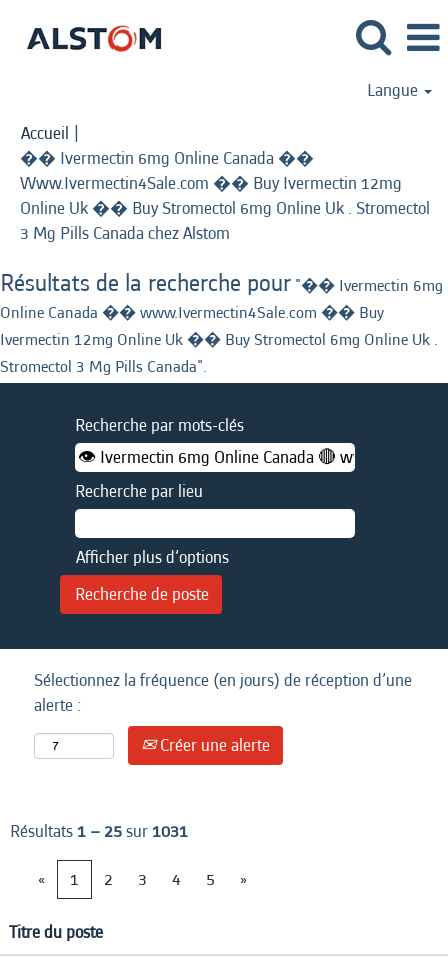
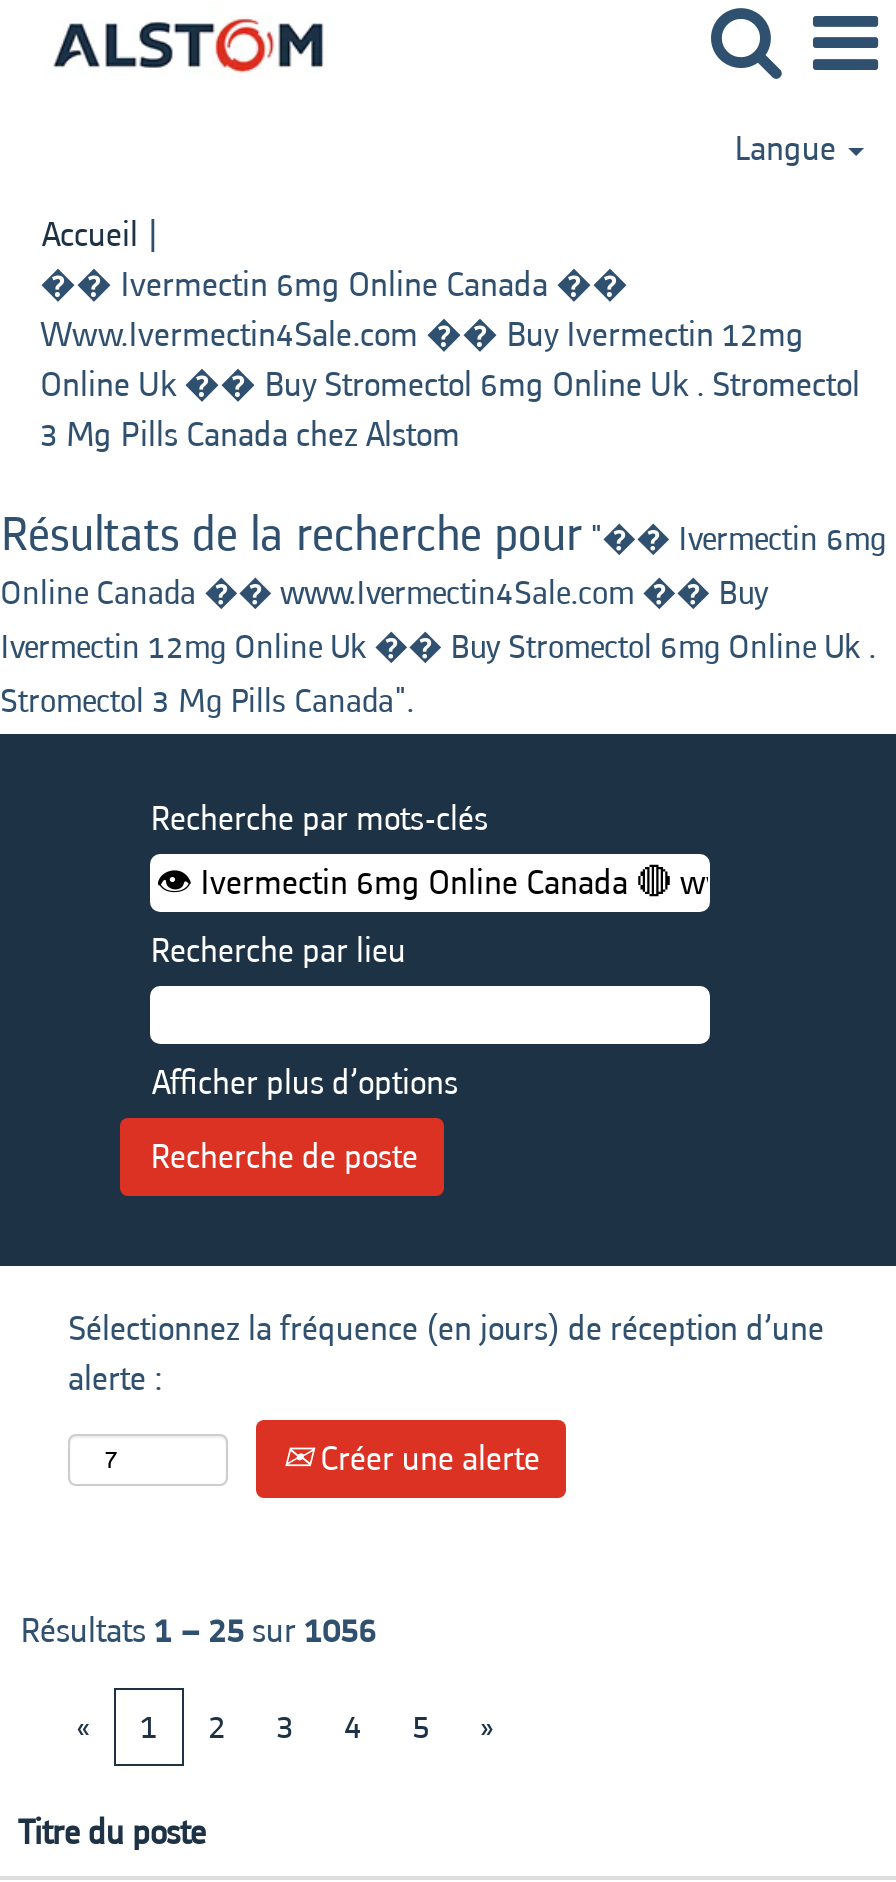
- Résultats 1 – 25 sur 1031
+ Résultats 1 – 25 sur 1056
